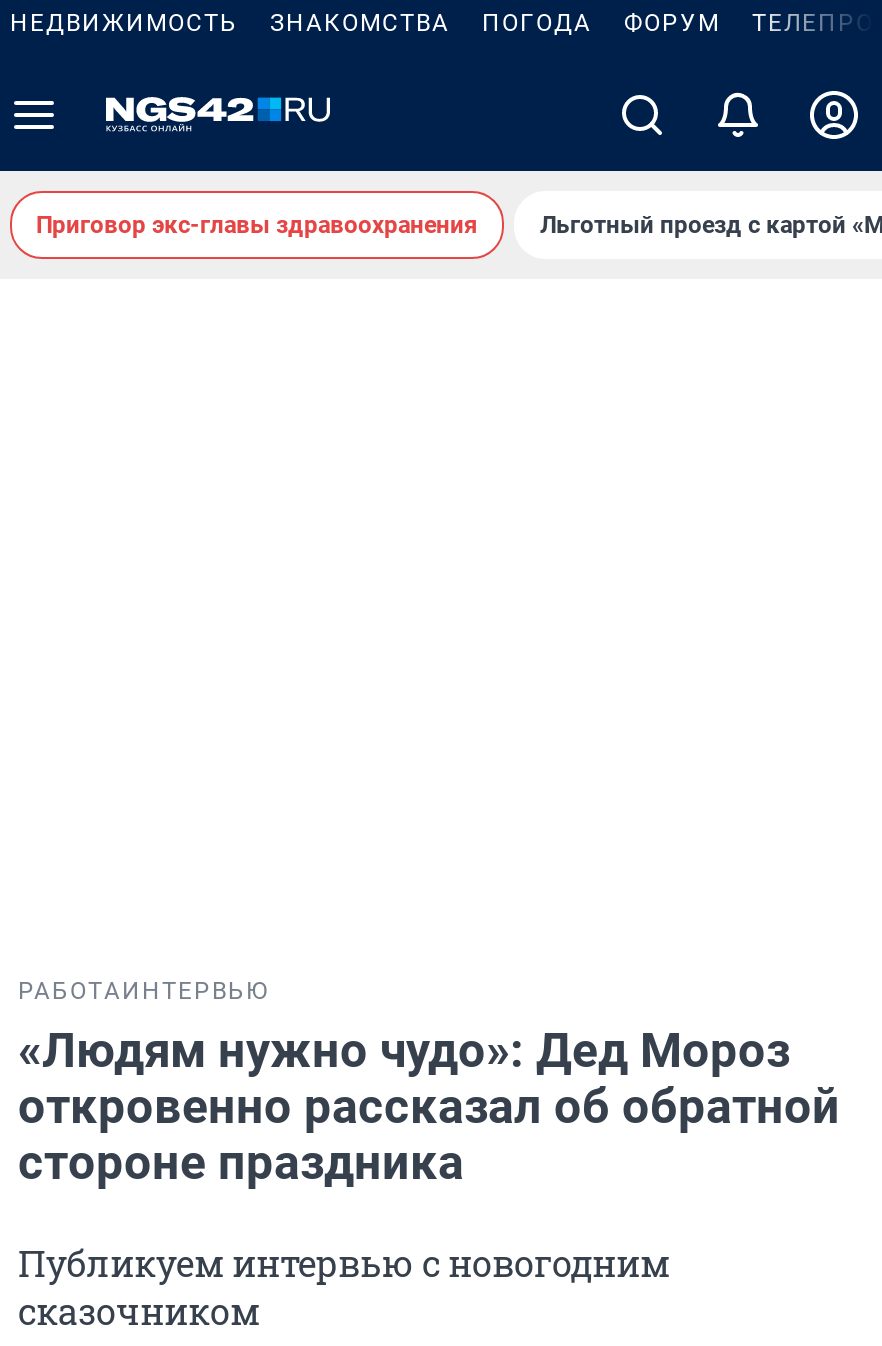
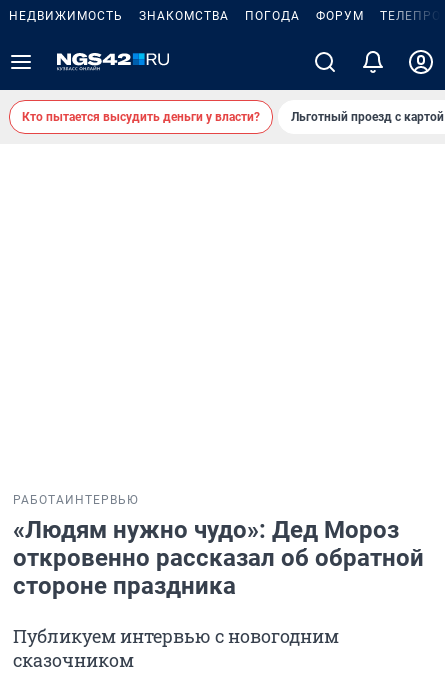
- Приговор экс-главы здравоохранения
+ Кто пытается высудить деньги у власти?
